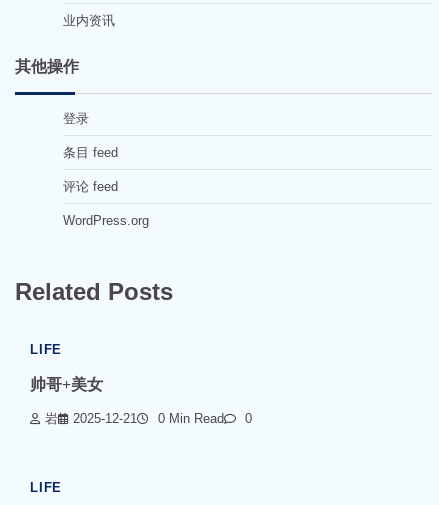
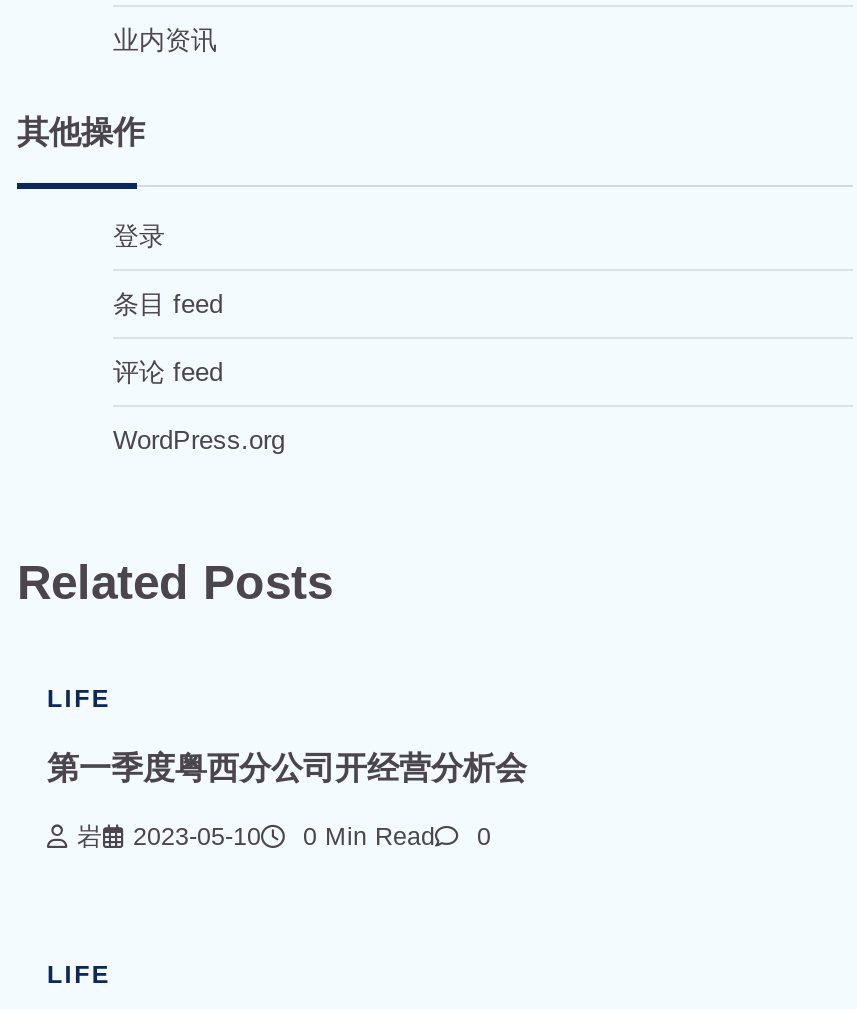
- 帅哥+美女
+ 第一季度粤西分公司开经营分析会

- 岩 2025-12-21 0 Min Read 0
+ 岩 2023-05-10 0 Min Read 0
